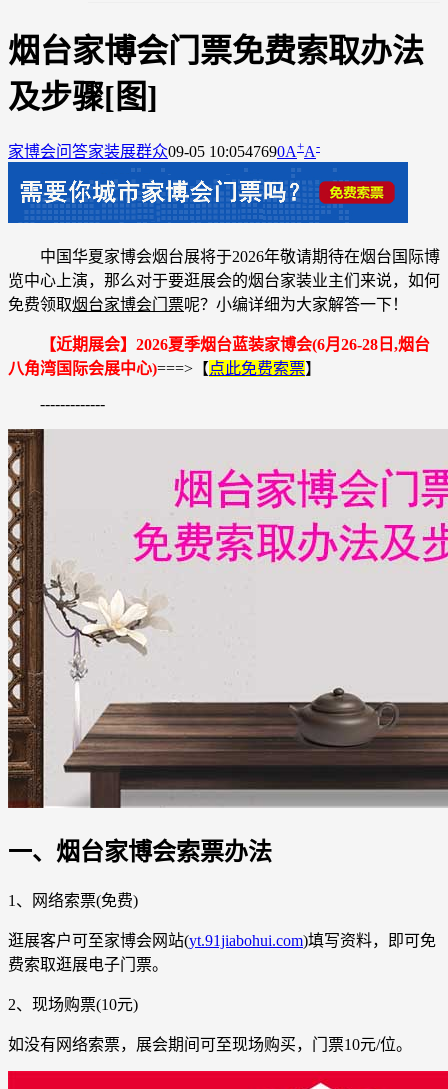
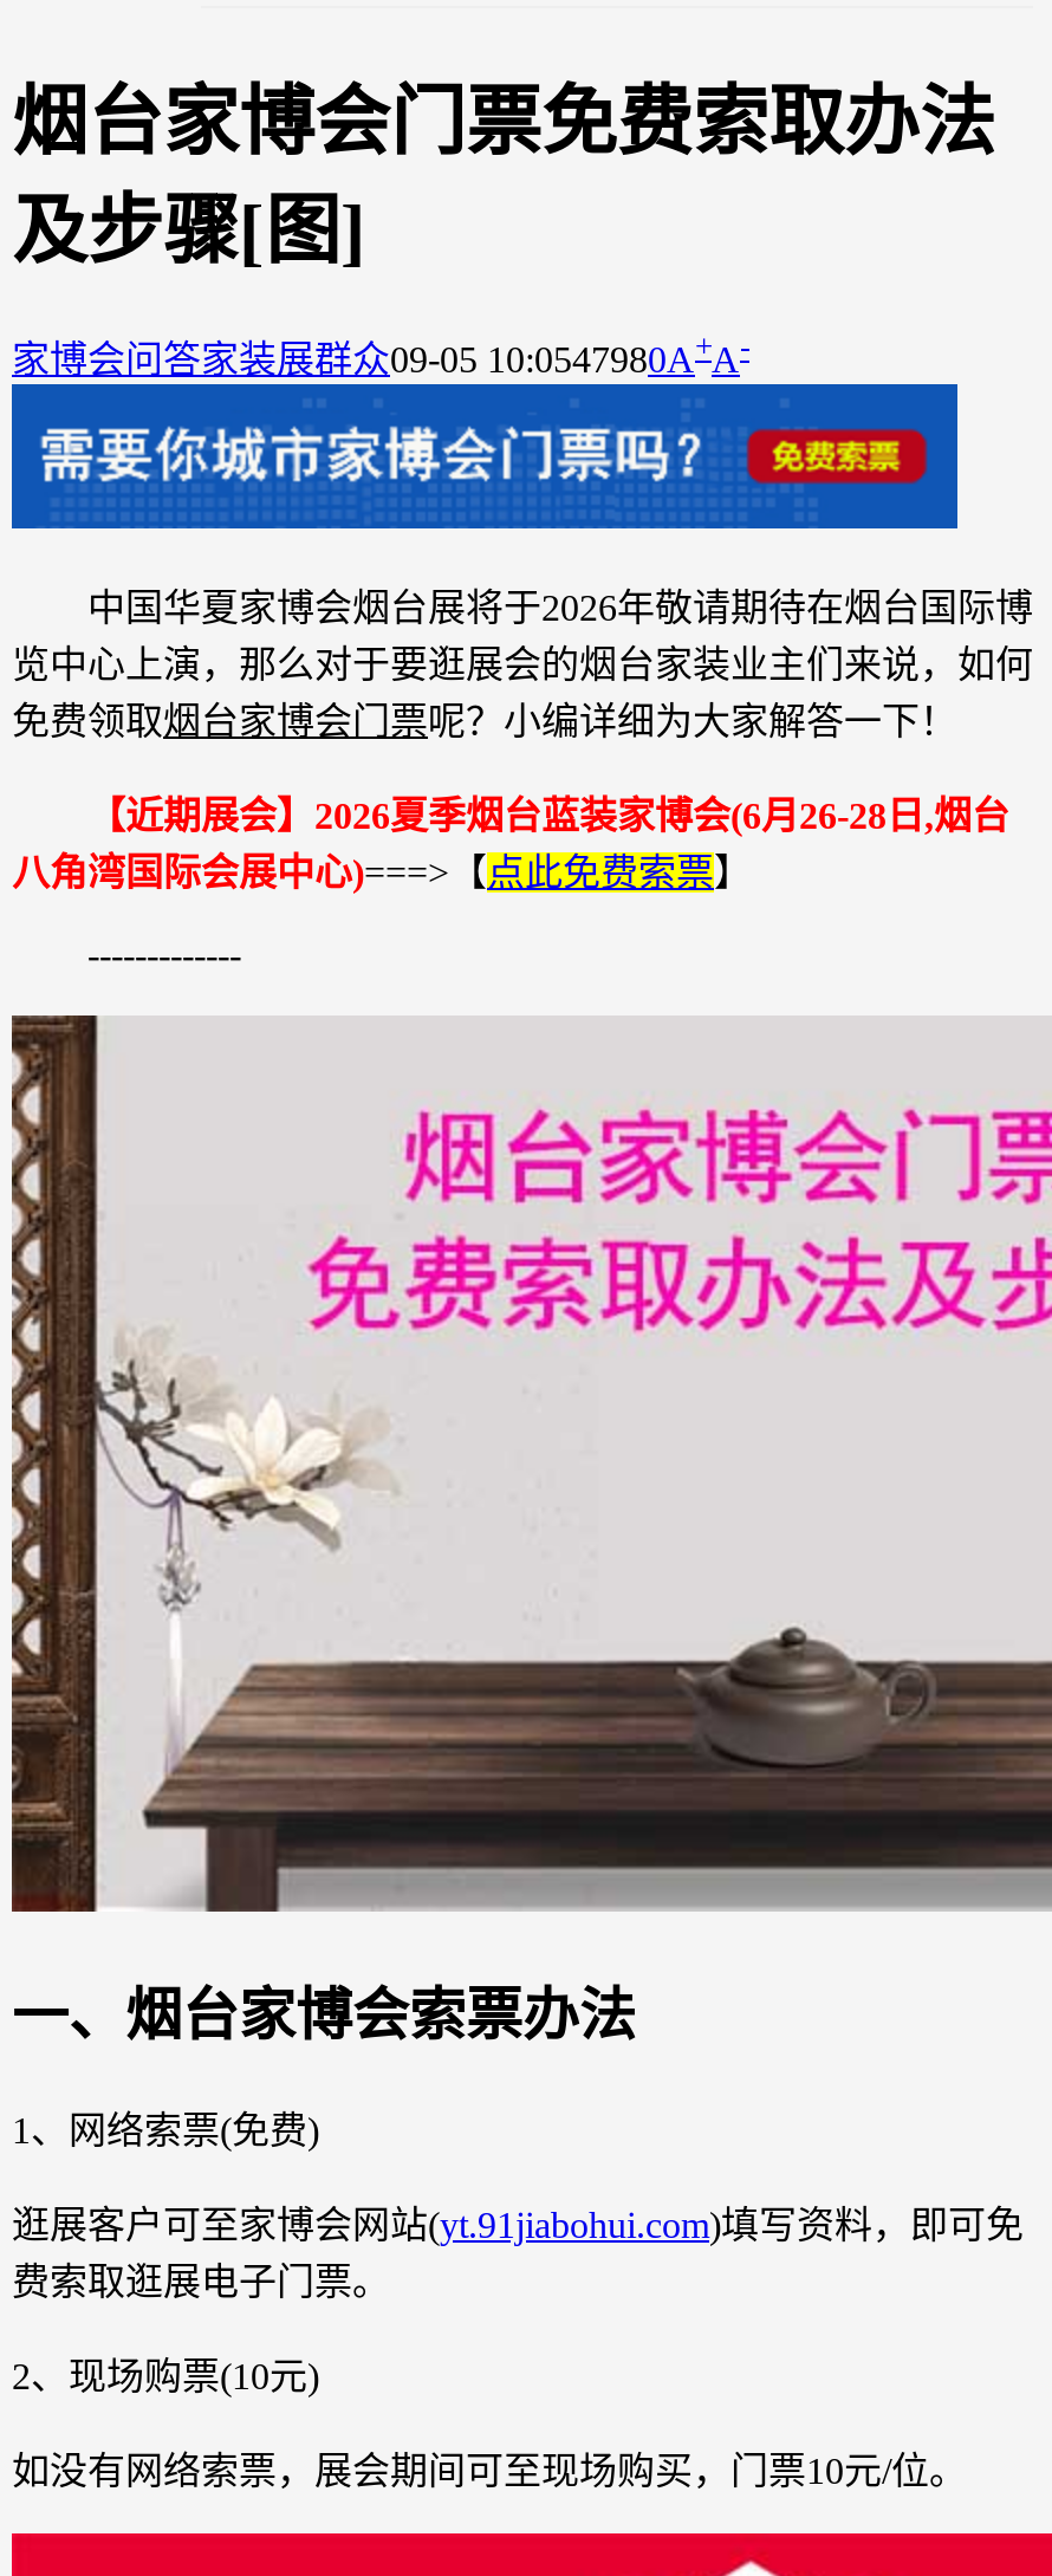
- 家博会问答家装展群众09-05 10:0547690A+A-
+ 家博会问答家装展群众09-05 10:0547980A+A-
